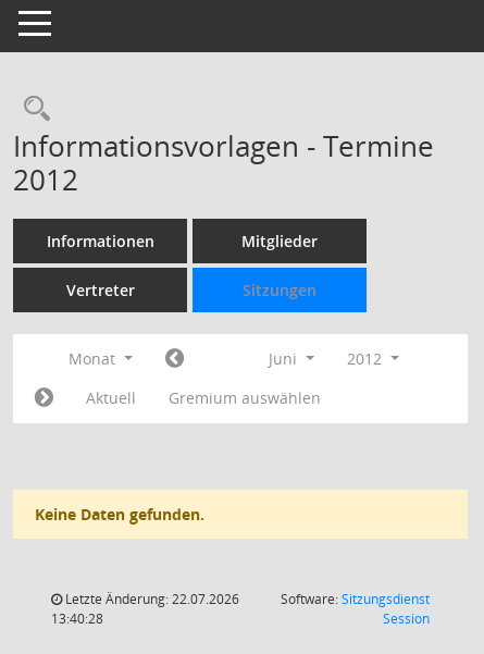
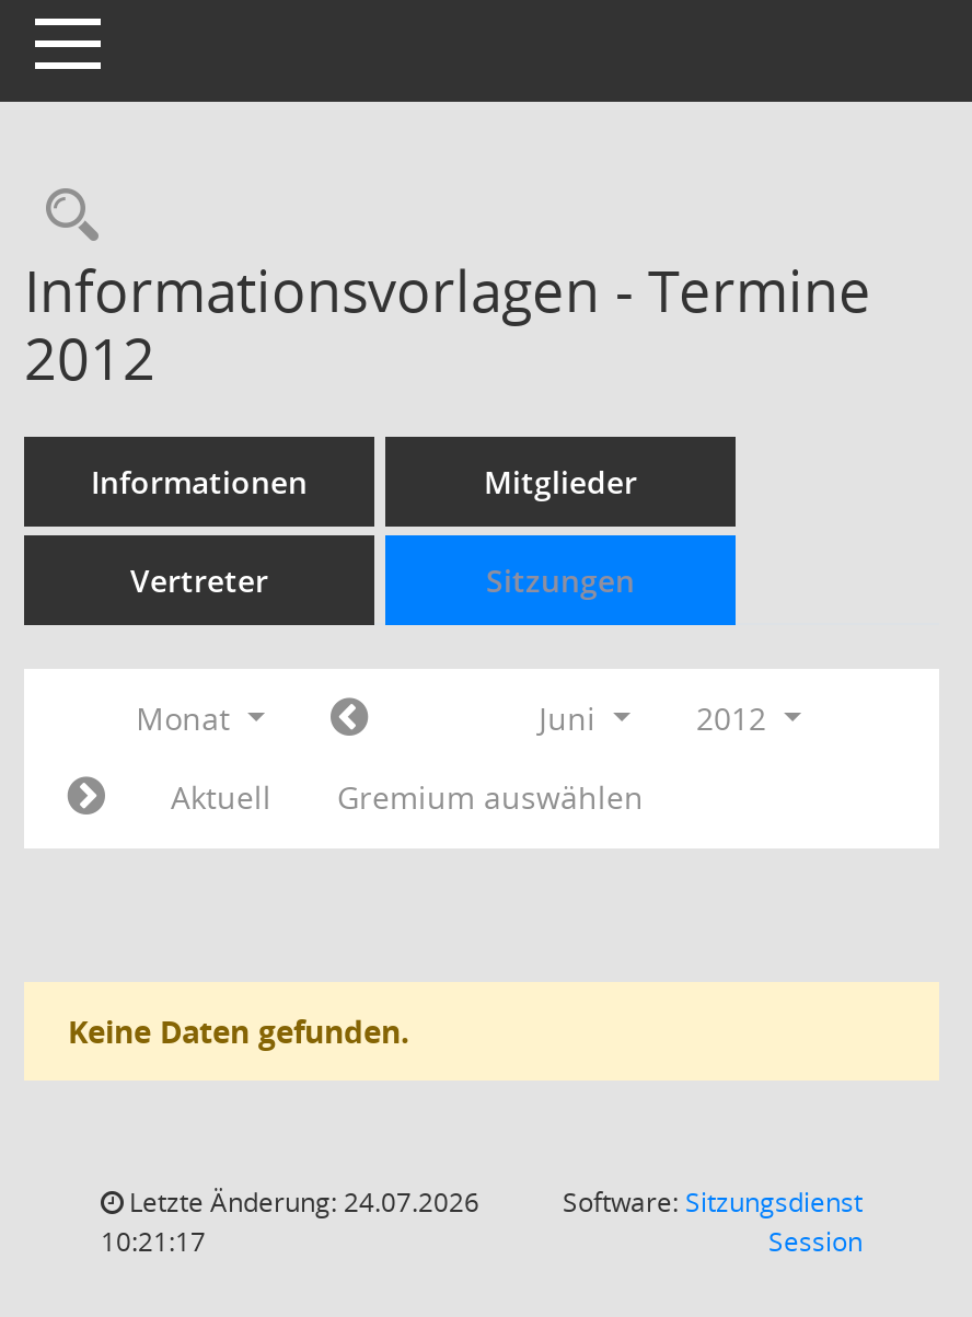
- Letzte Änderung: 22.07.2026
+ Letzte Änderung: 24.07.2026

- 13:40:28
+ 10:21:17
